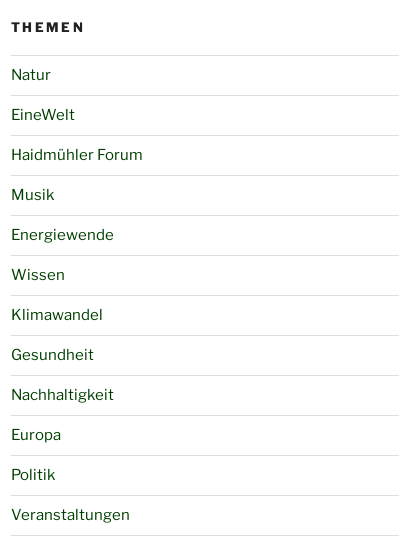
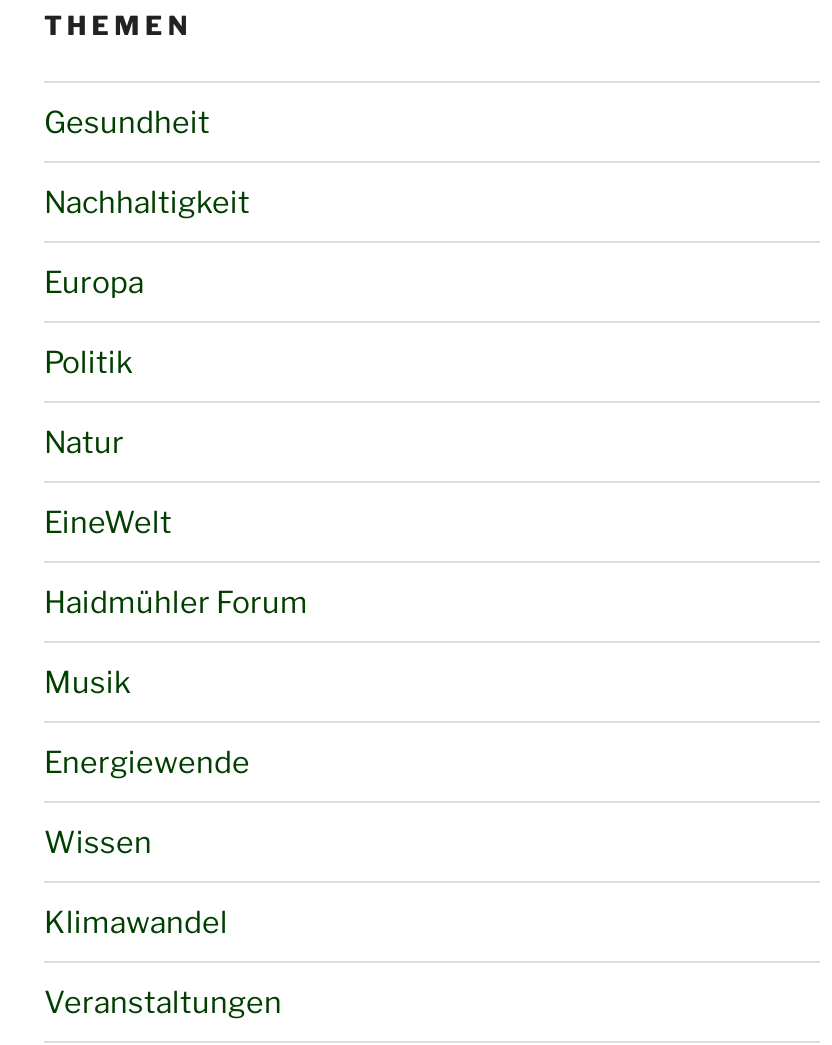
moved down: Natur | EineWelt | Haidmühler Forum | Musik | Energiewende | Wissen | Klimawandel

moved up: Gesundheit | Nachhaltigkeit | Europa | Politik
